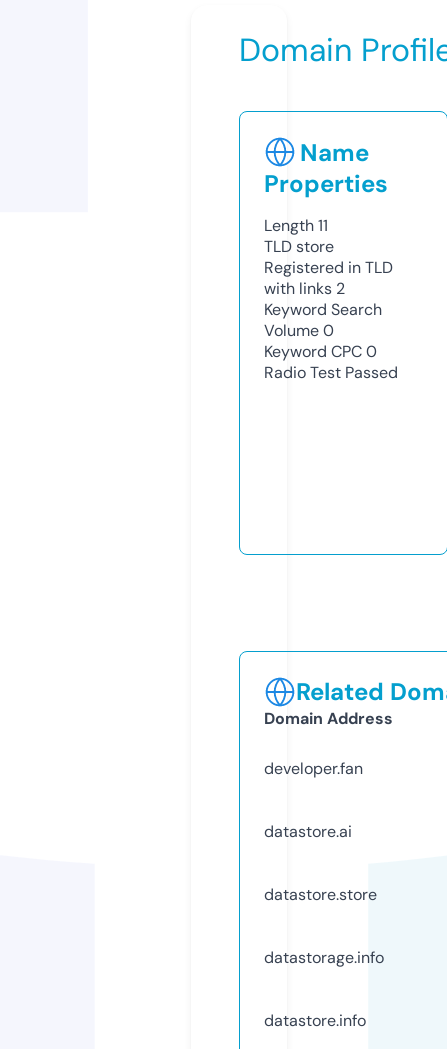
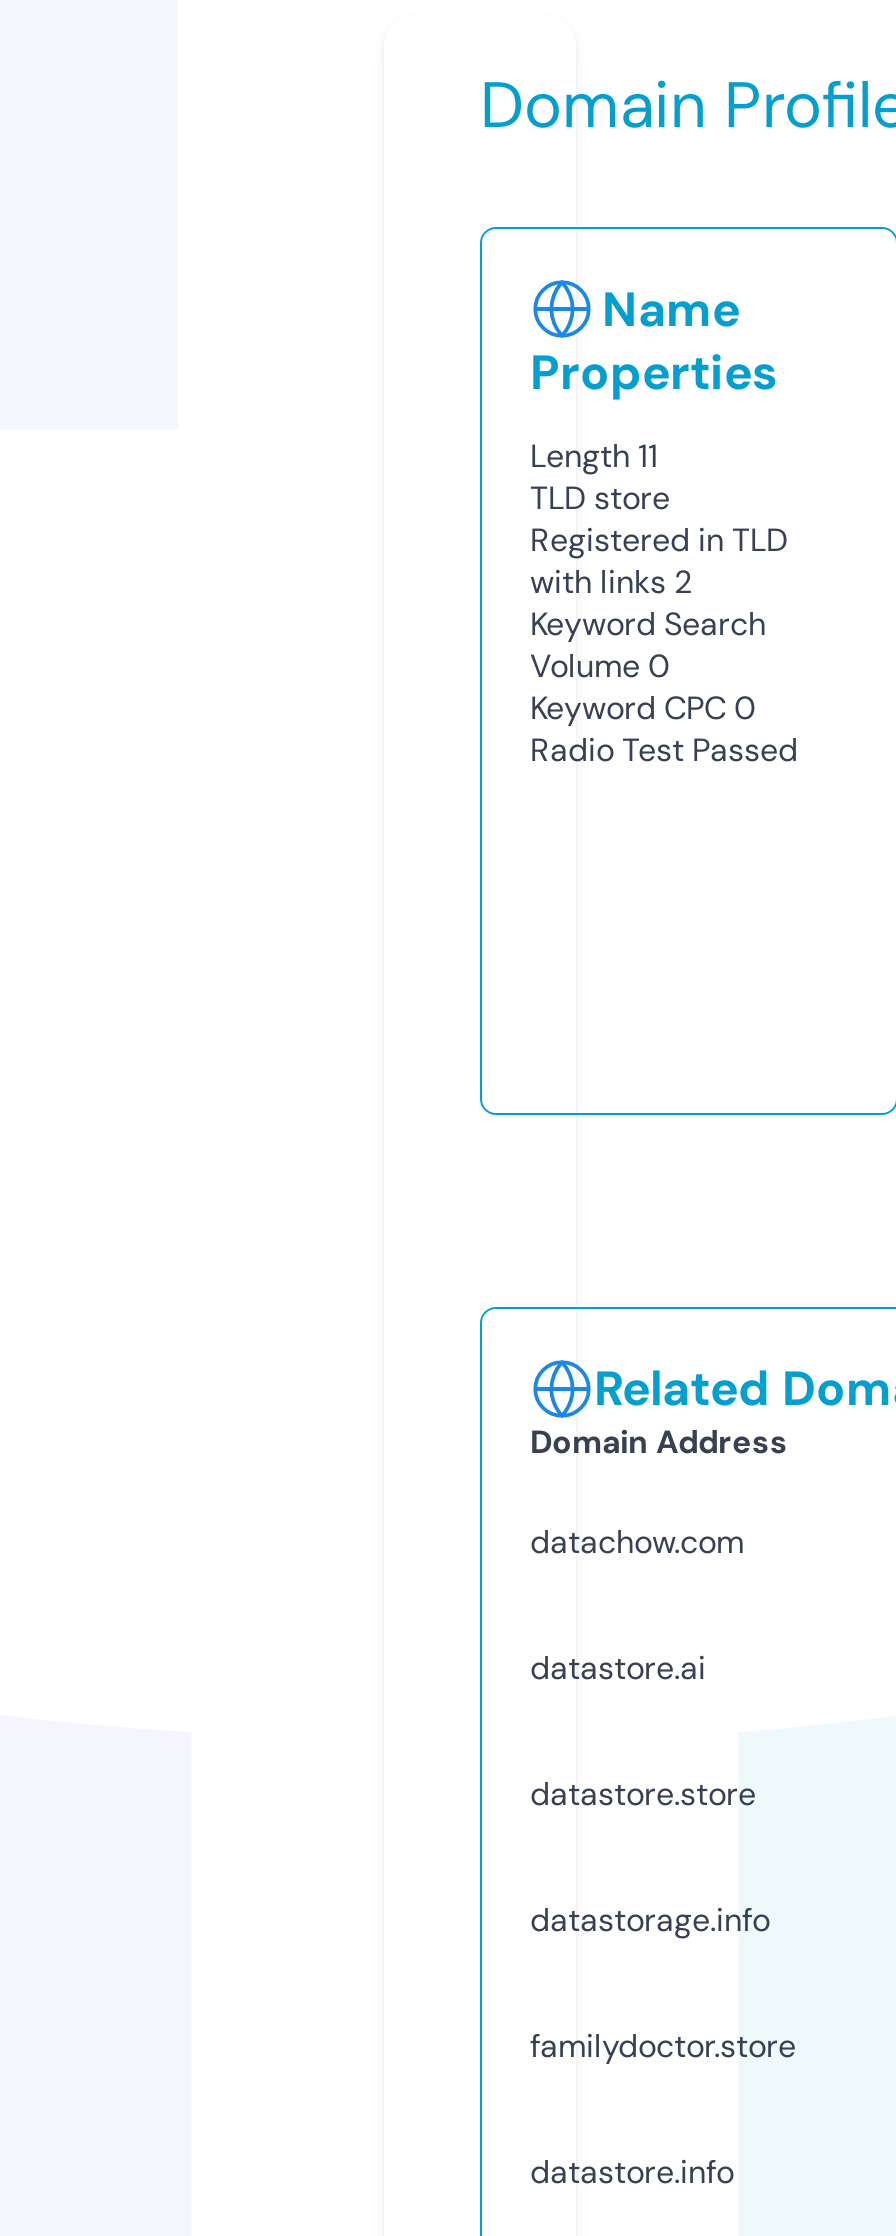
- developer.fan
+ datachow.com

+ familydoctor.store
